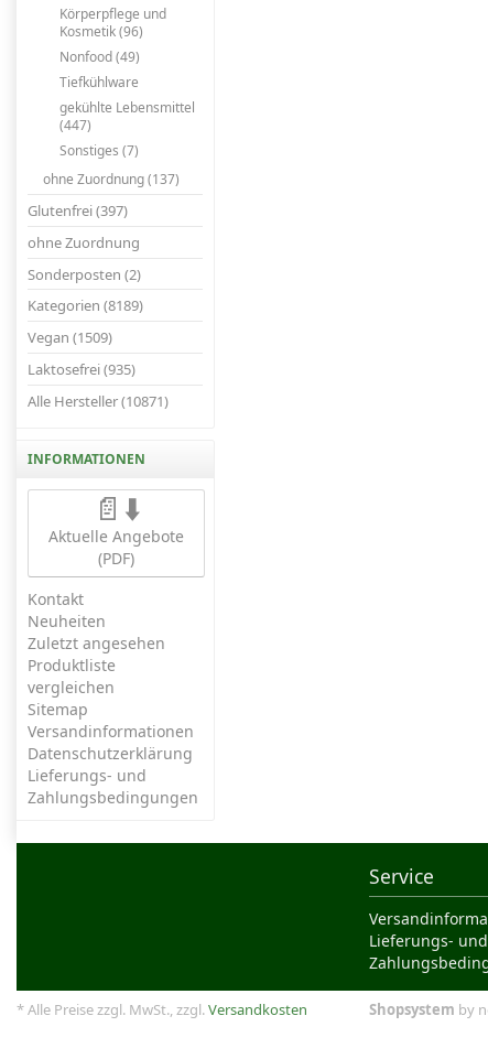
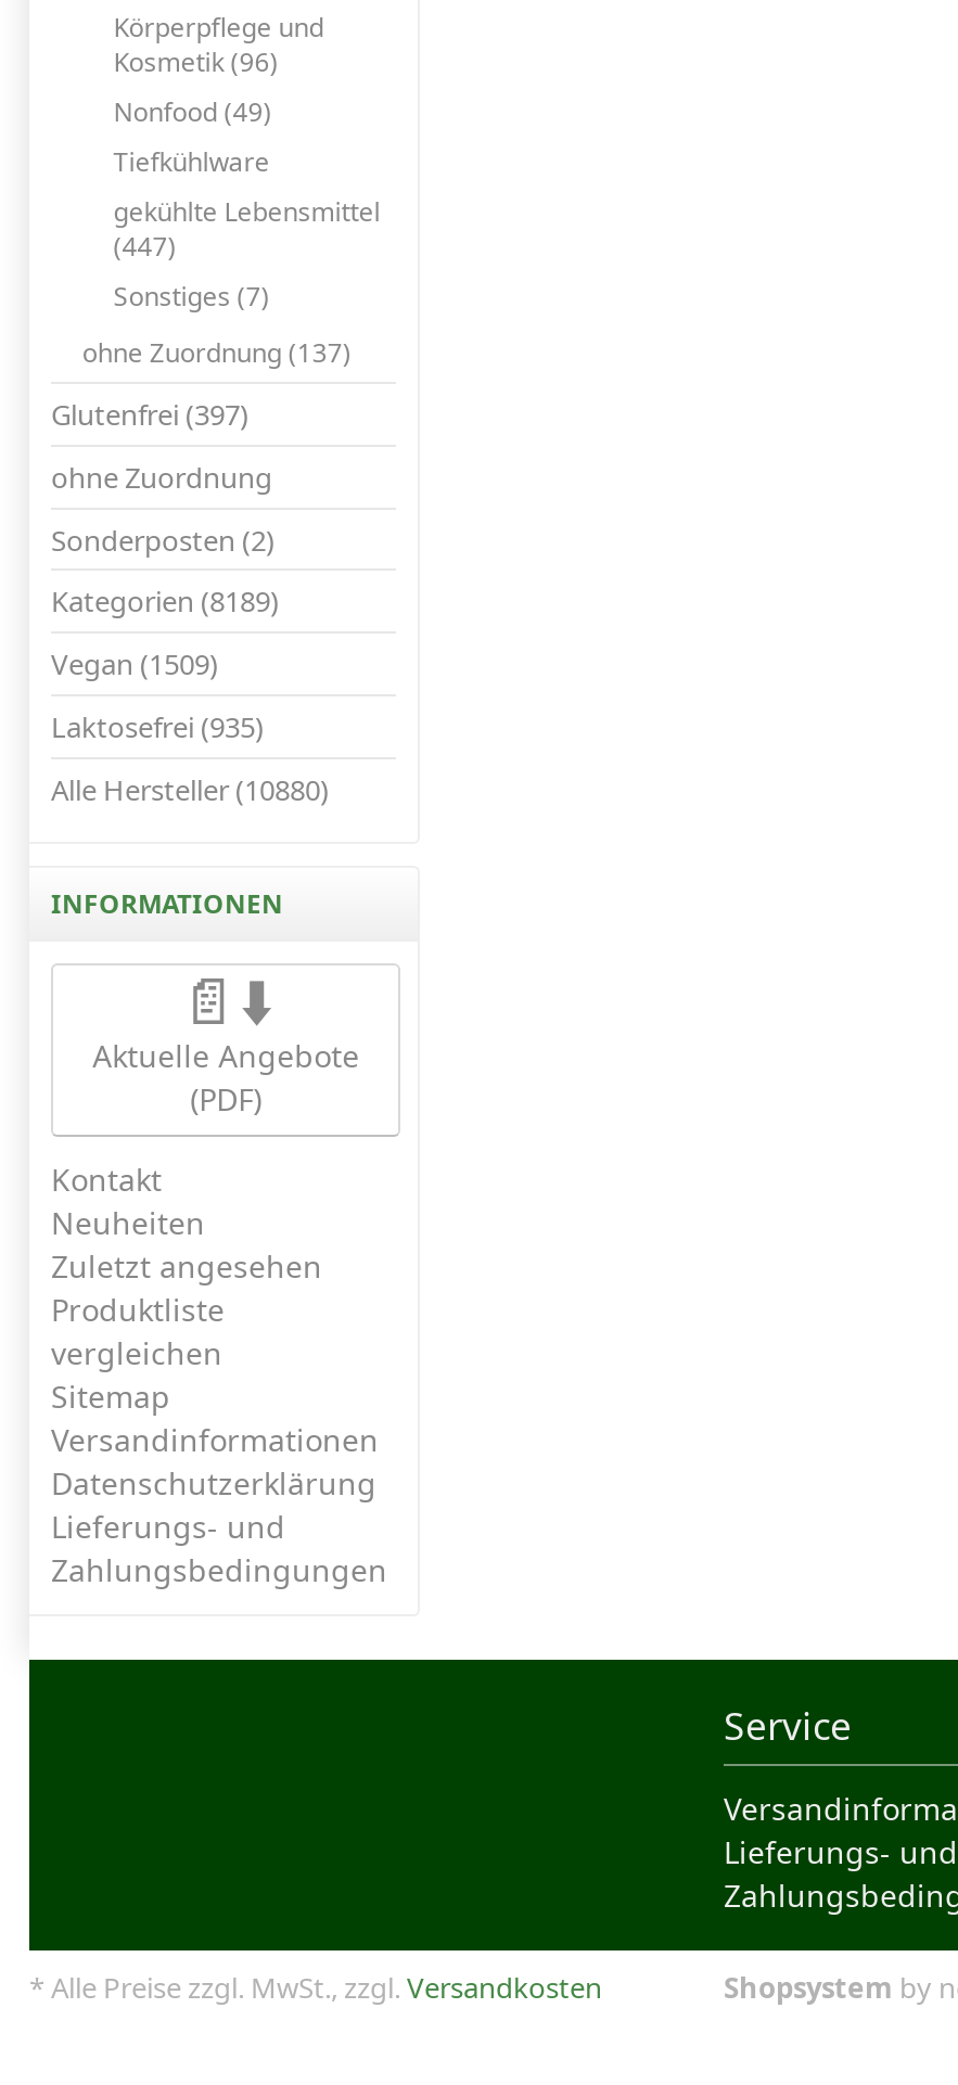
- Alle Hersteller (10871)
+ Alle Hersteller (10880)
